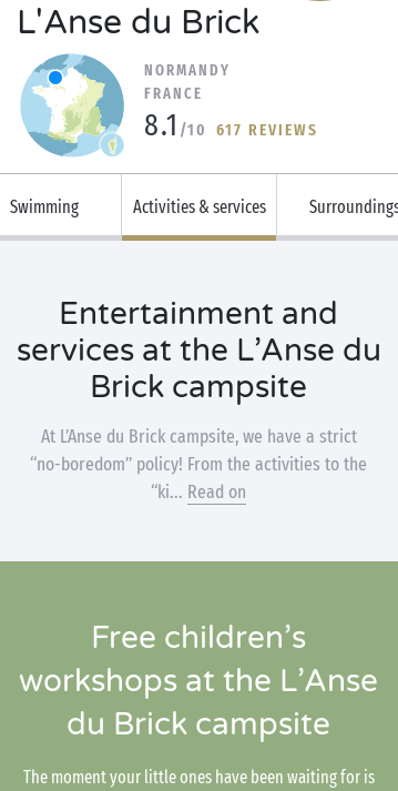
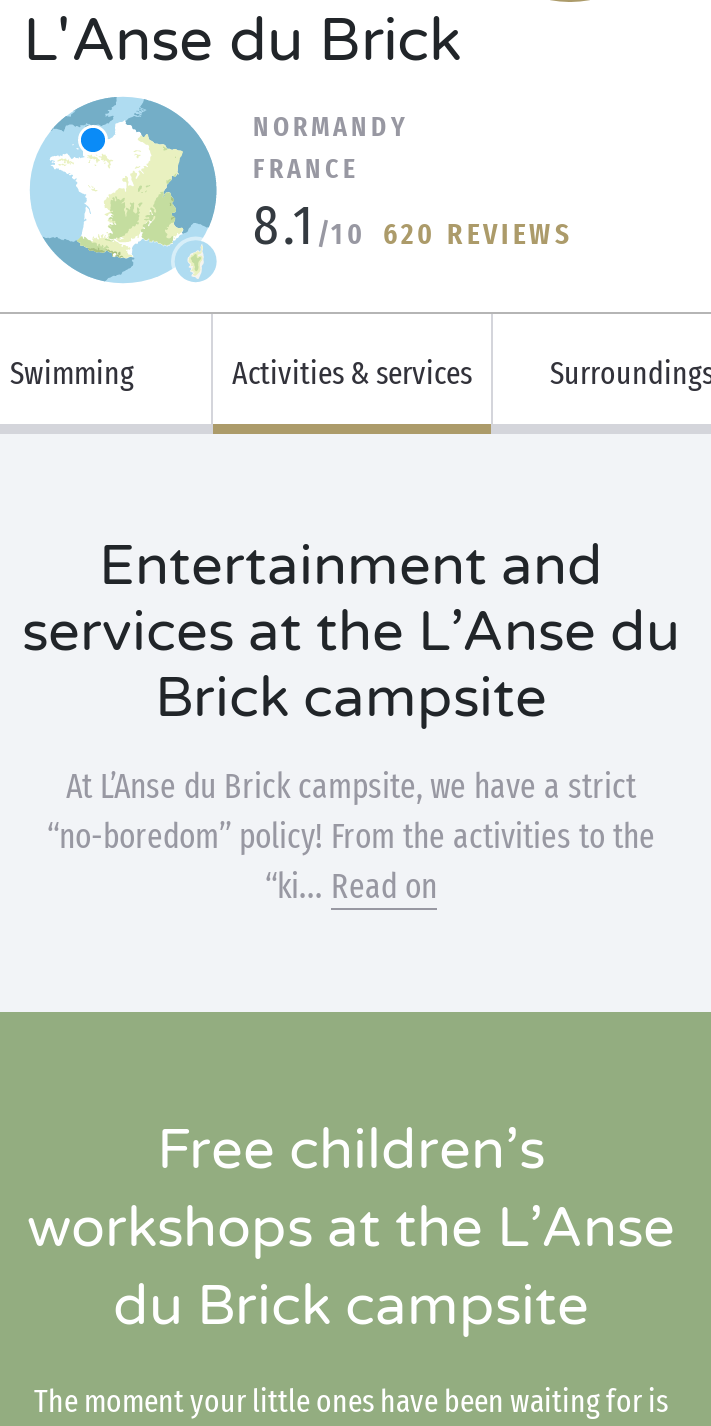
- 8.1 /10 617 REVIEWS
+ 8.1 /10 620 REVIEWS
